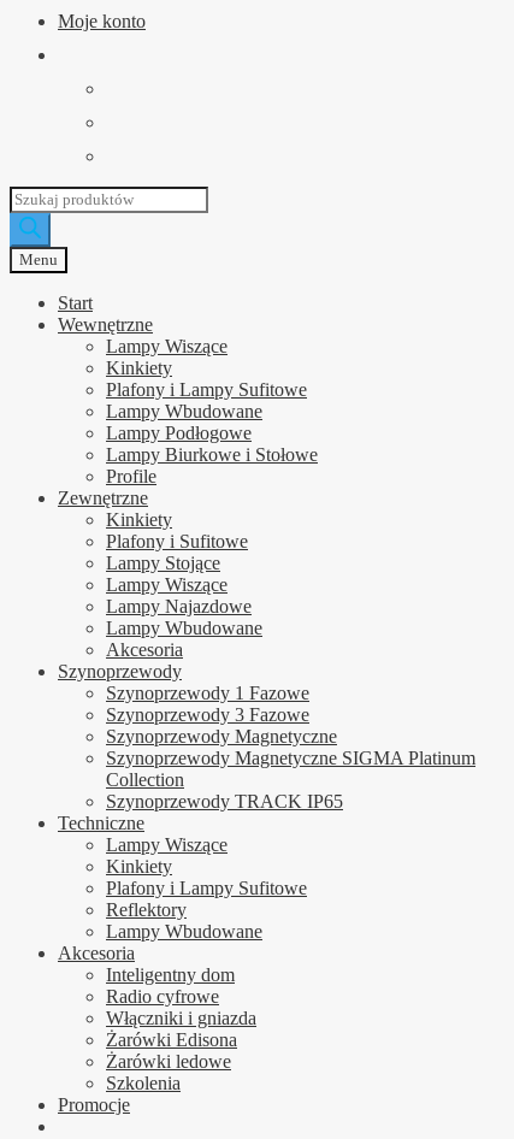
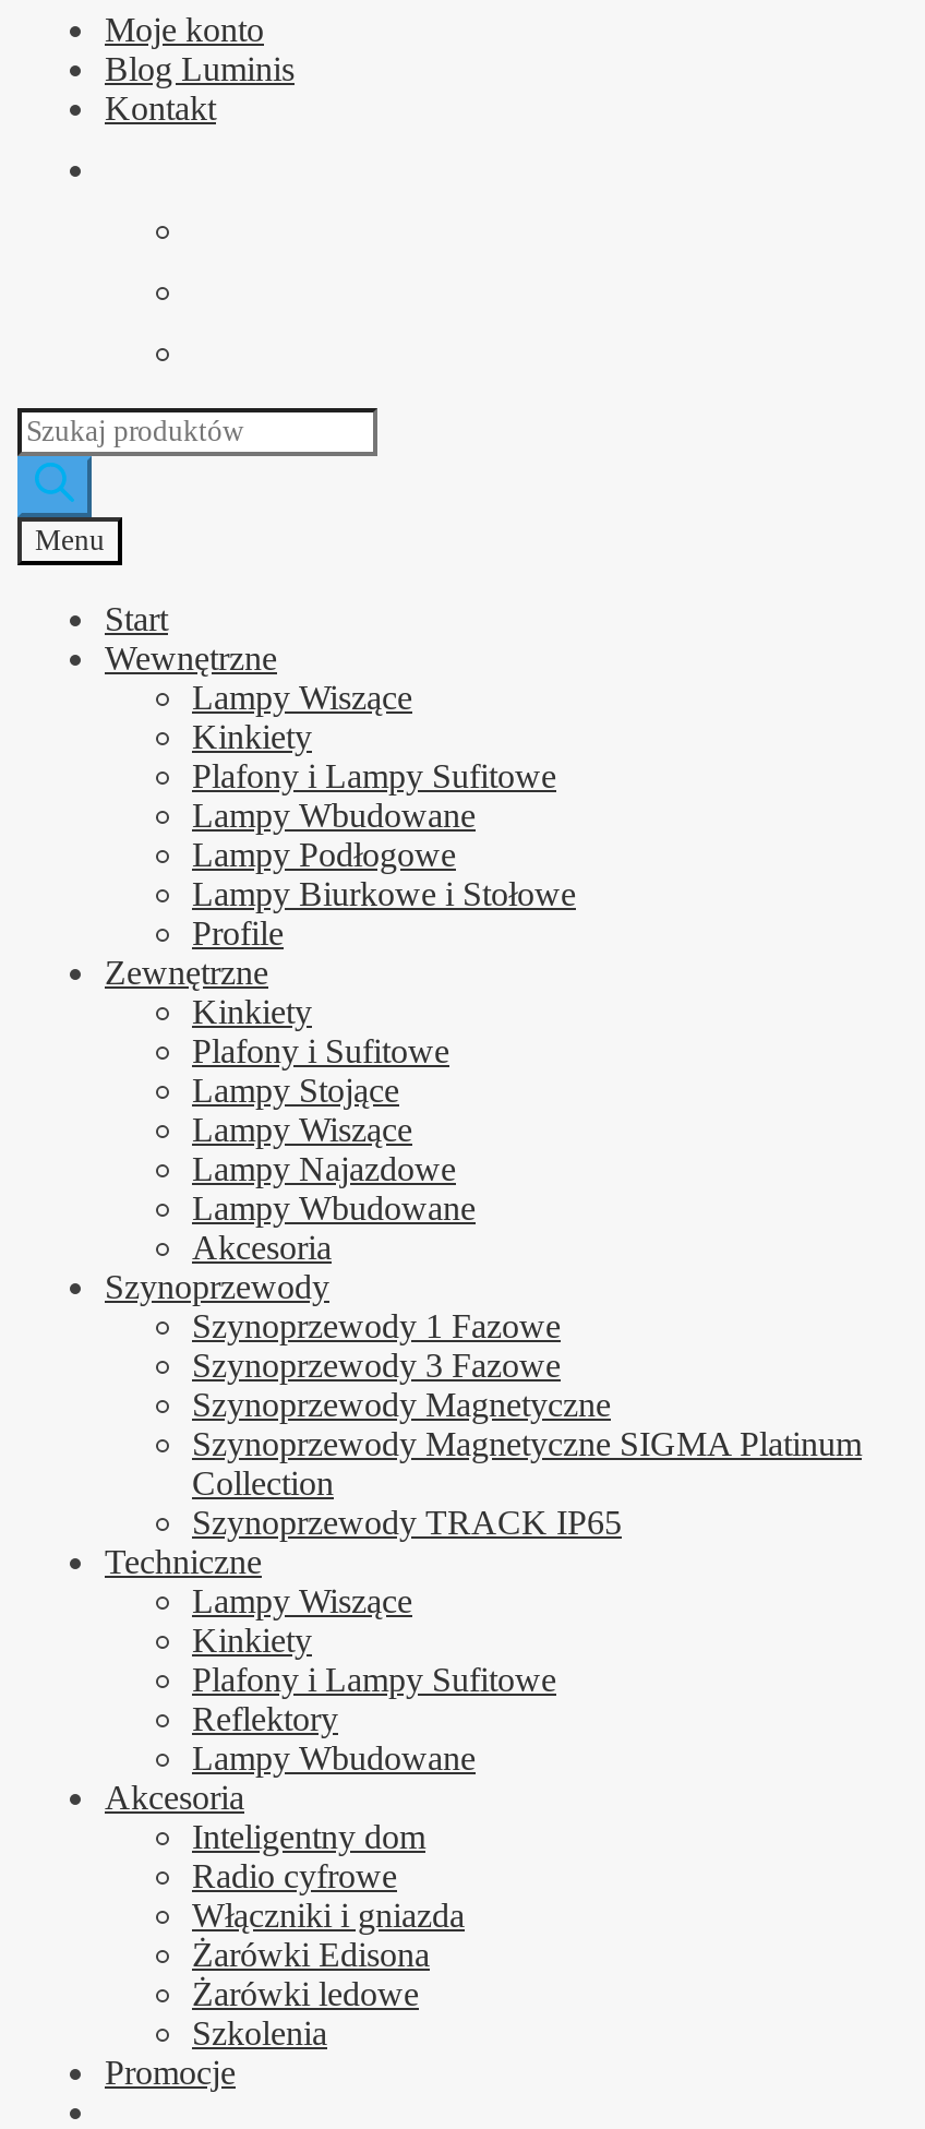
+ Blog Luminis
+ Kontakt
